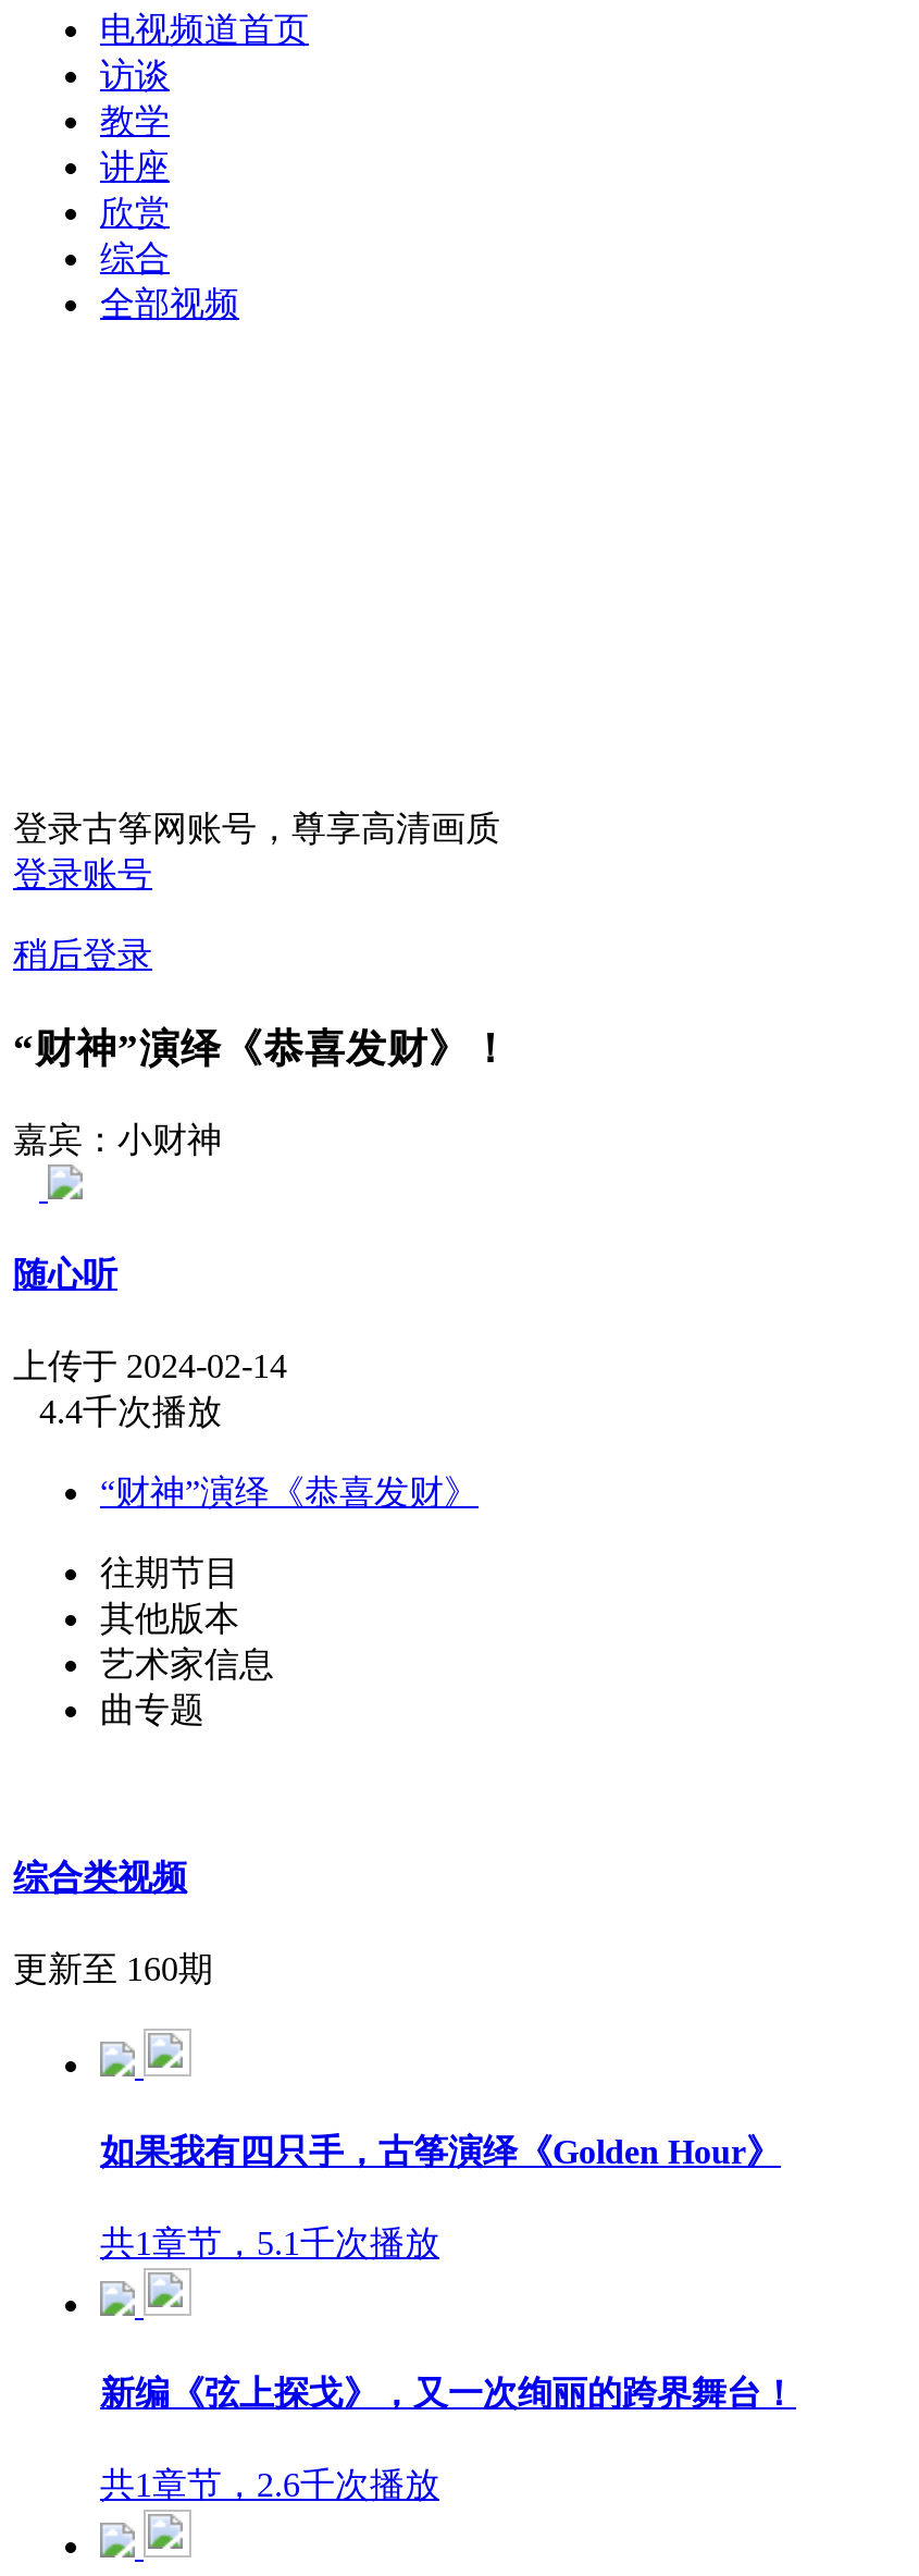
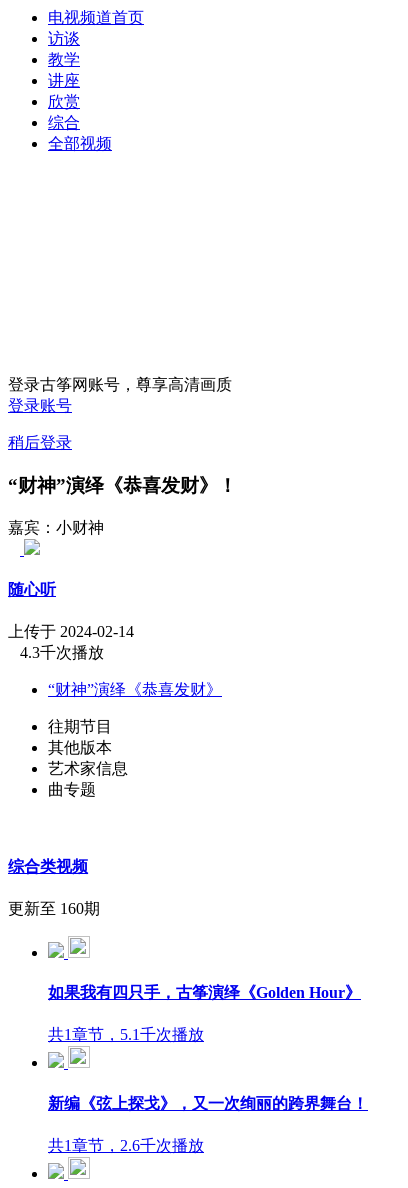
- 4.4千次播放
+ 4.3千次播放
